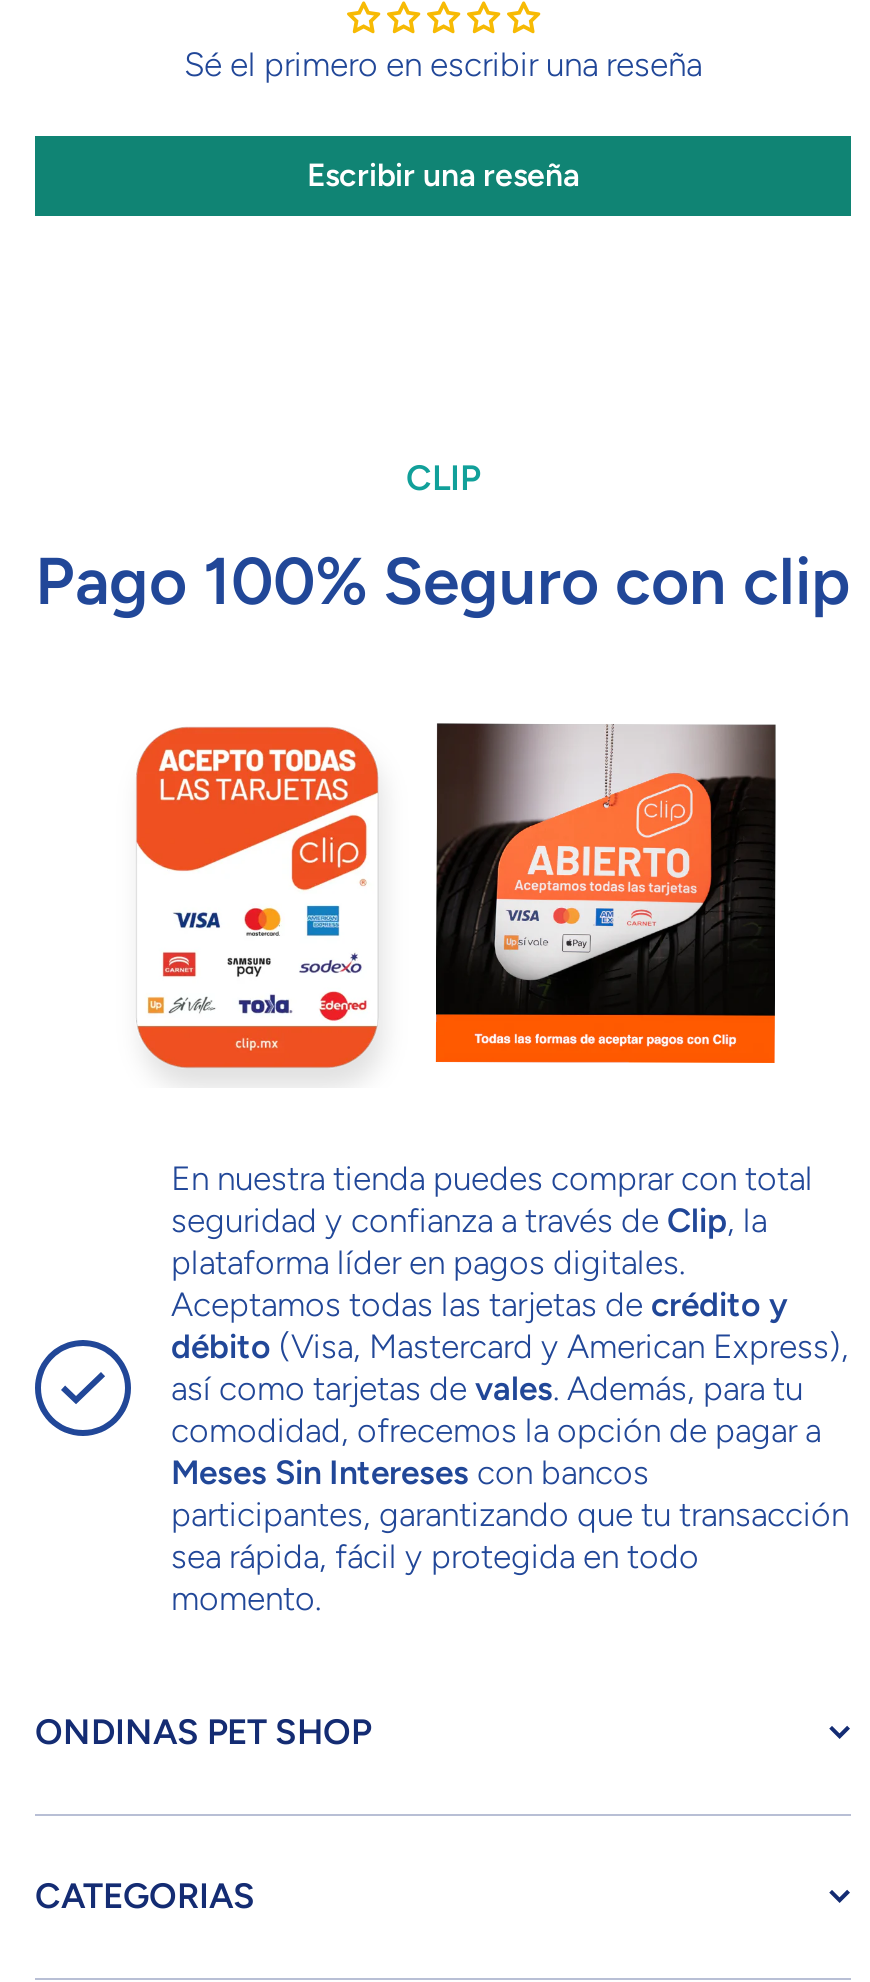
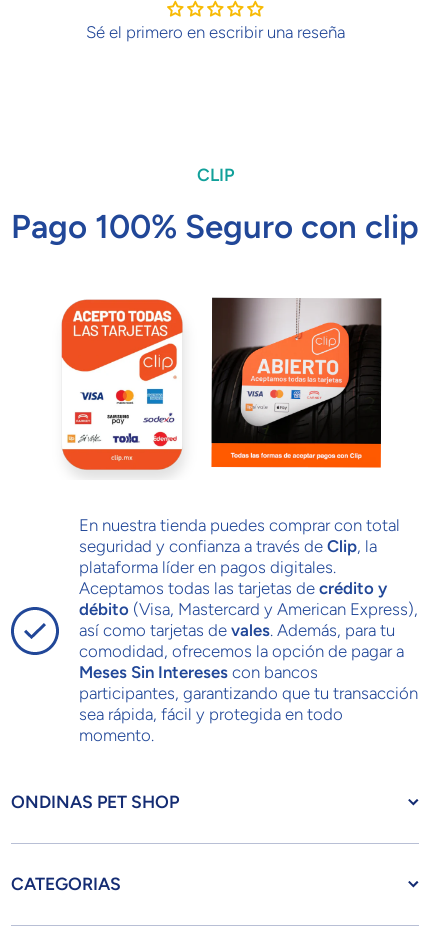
- Escribir una reseña
